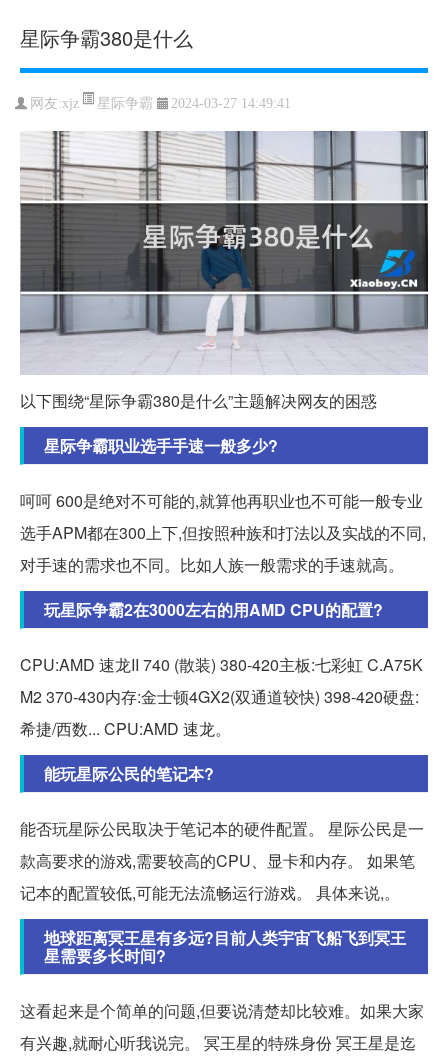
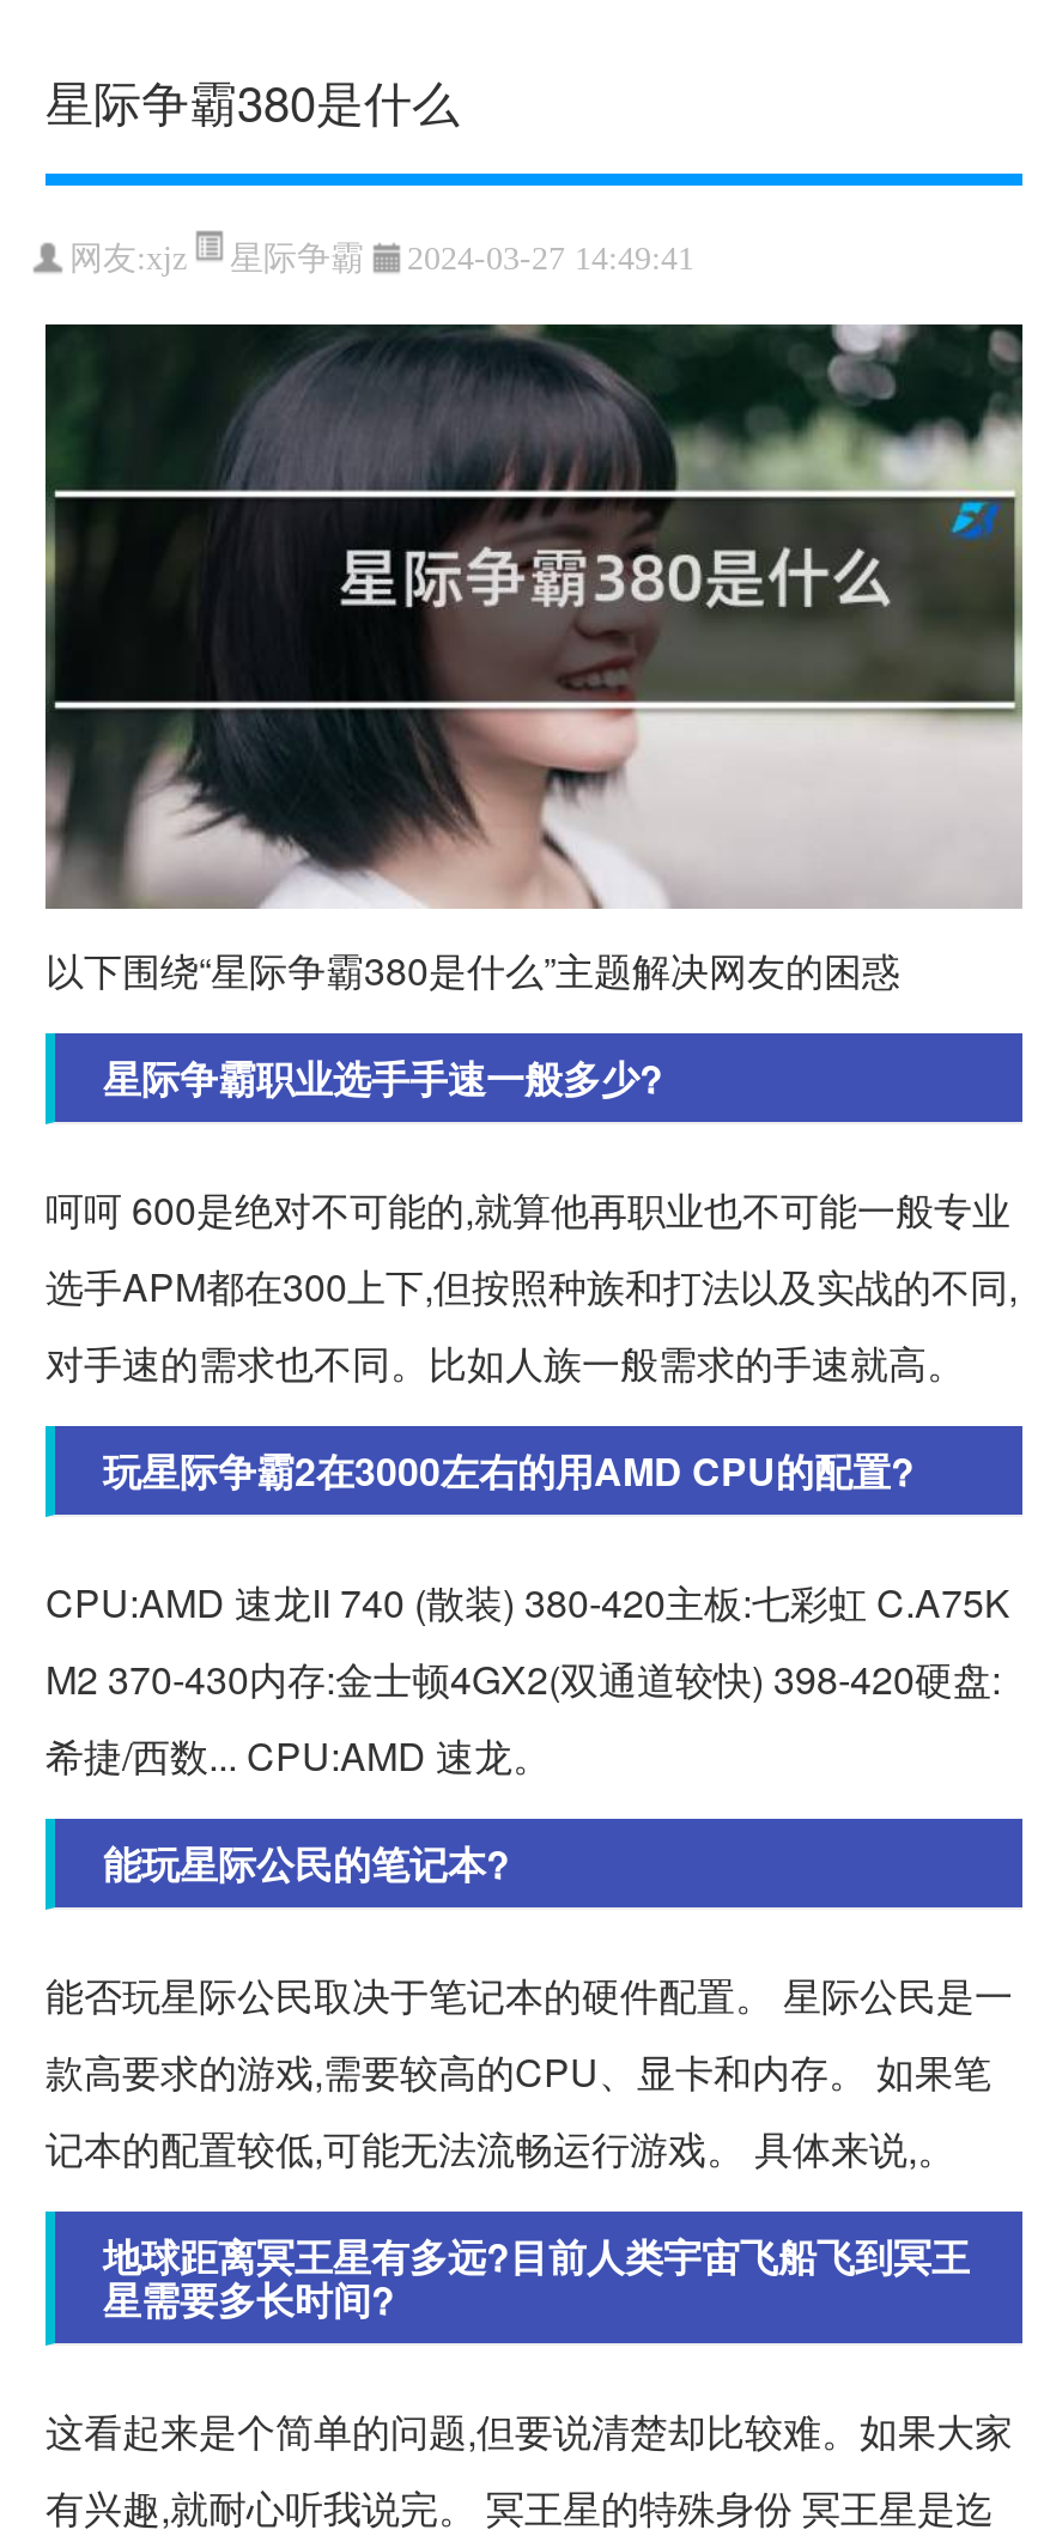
- [image]
+ [image]
